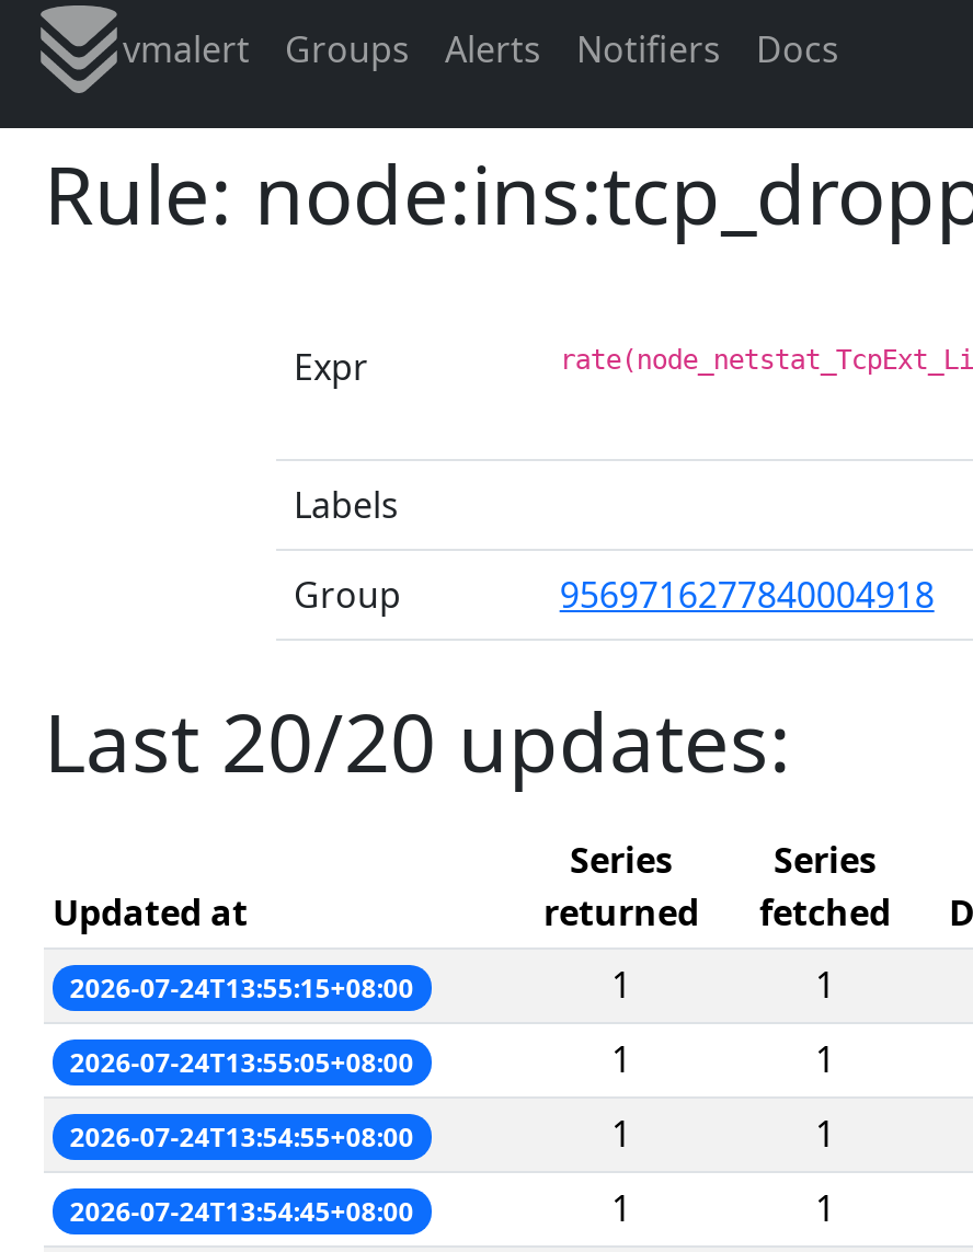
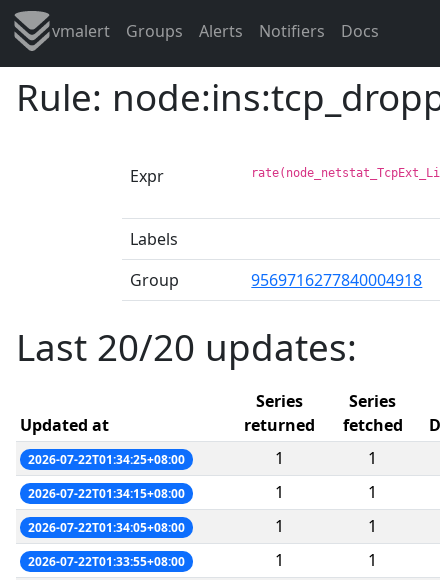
- 2026-07-24T13:55:15+08:00
+ 2026-07-22T01:34:25+08:00

- 2026-07-24T13:55:05+08:00
+ 2026-07-22T01:34:15+08:00

- 2026-07-24T13:54:55+08:00
+ 2026-07-22T01:34:05+08:00

- 2026-07-24T13:54:45+08:00
+ 2026-07-22T01:33:55+08:00
